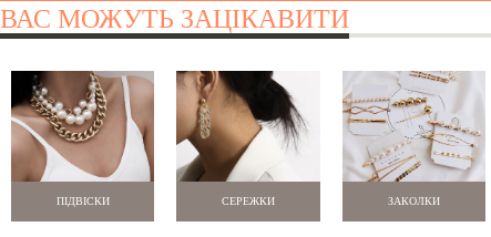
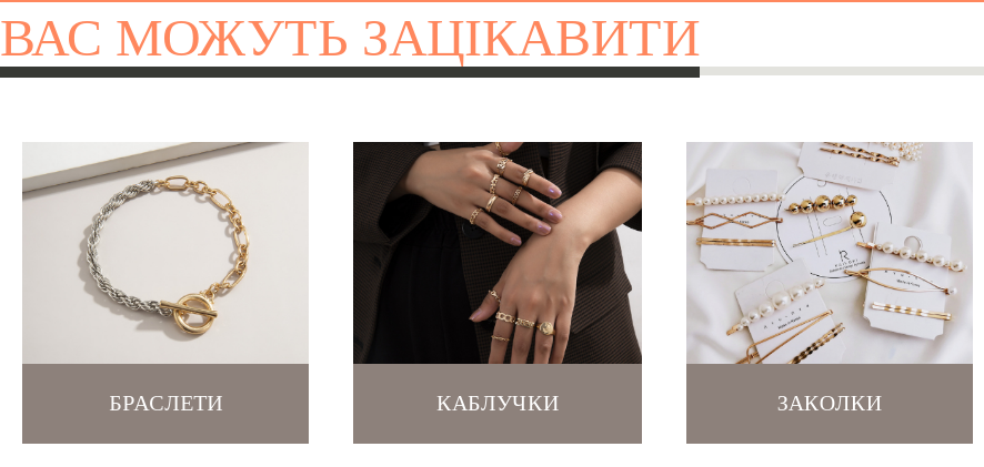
- [image]
- ПІДВІСКИ
- СЕРЕЖКИ
+ [image]
+ БРАСЛЕТИ
+ КАБЛУЧКИ

- [image]
+ [image]
